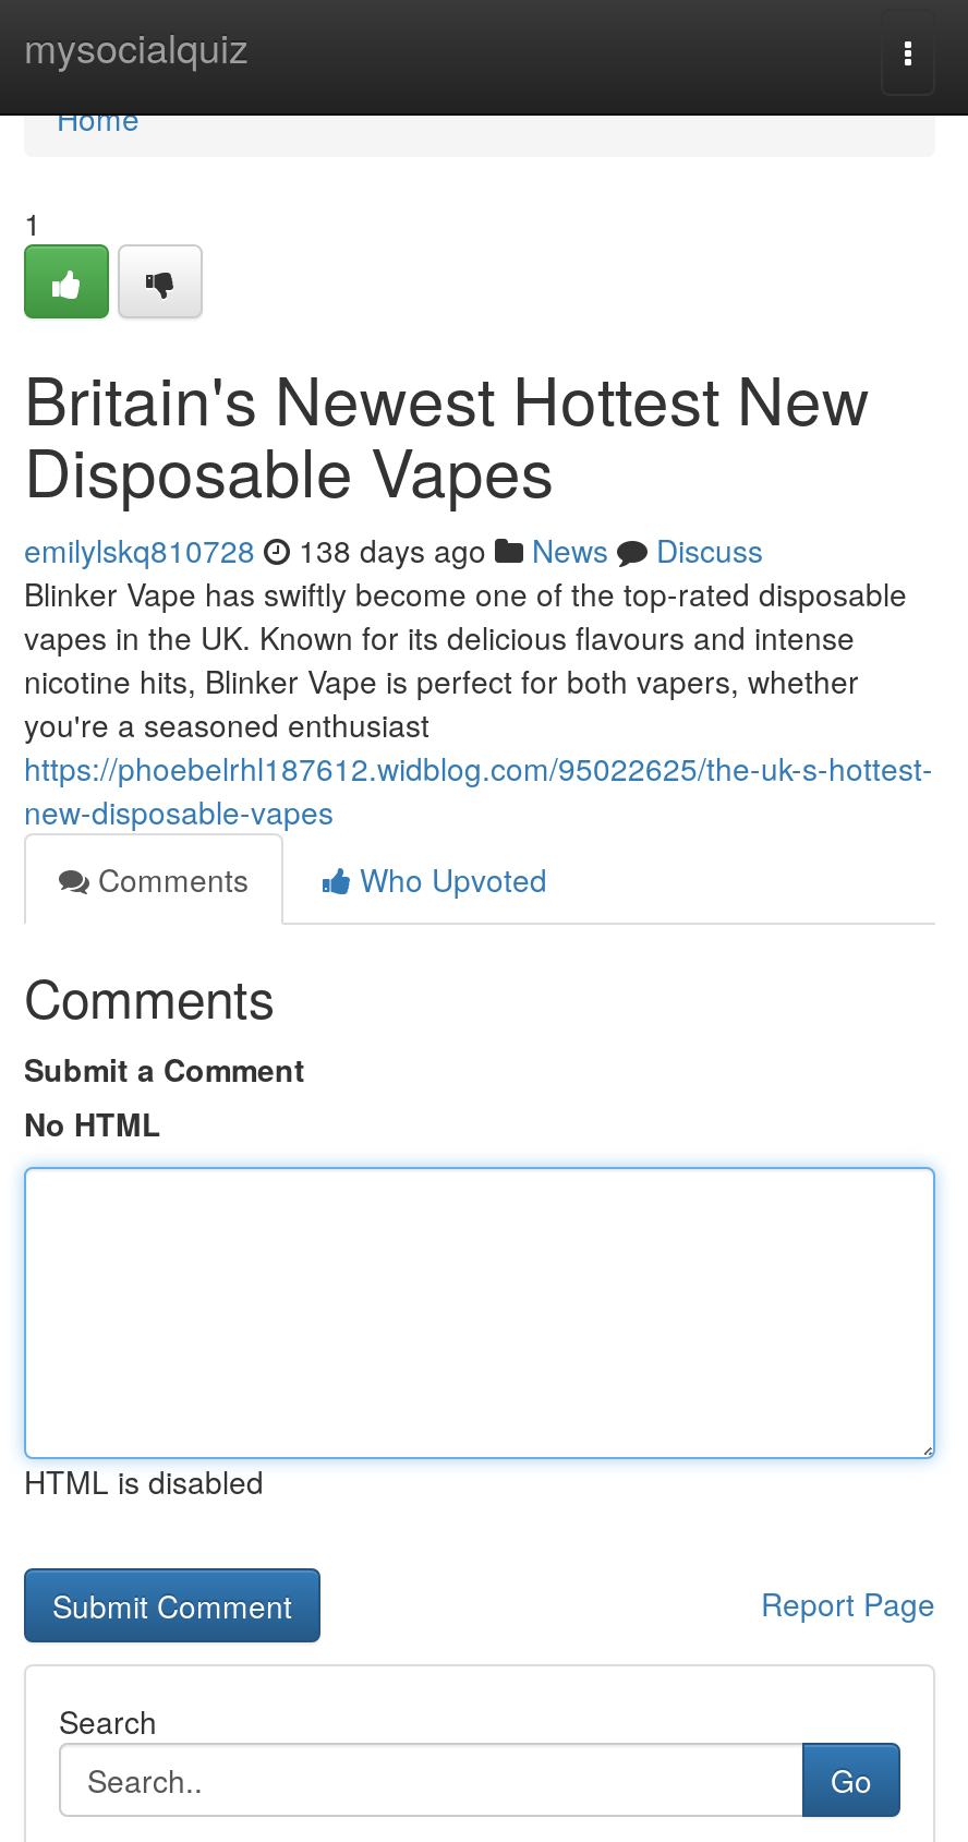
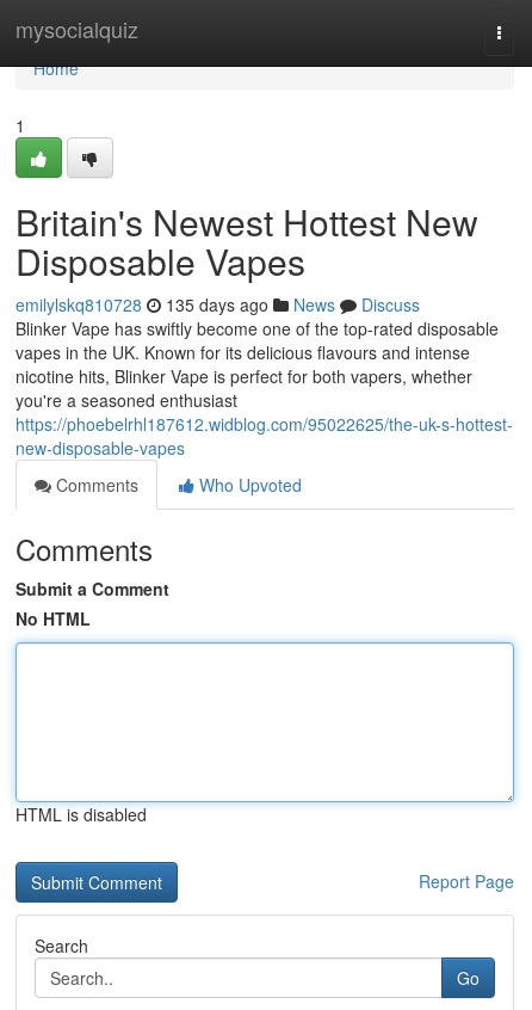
- emilylskq810728 138 days ago News Discuss
+ emilylskq810728 135 days ago News Discuss
